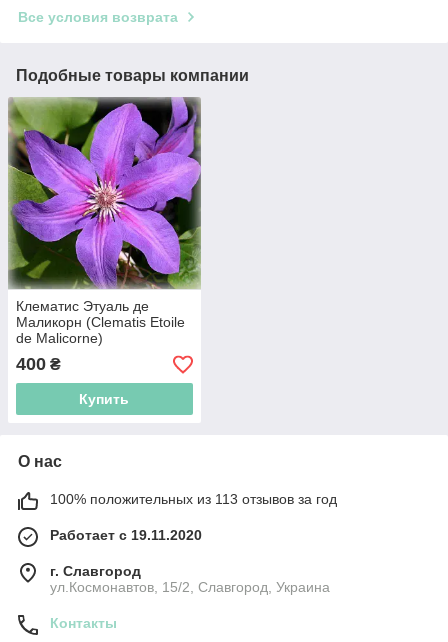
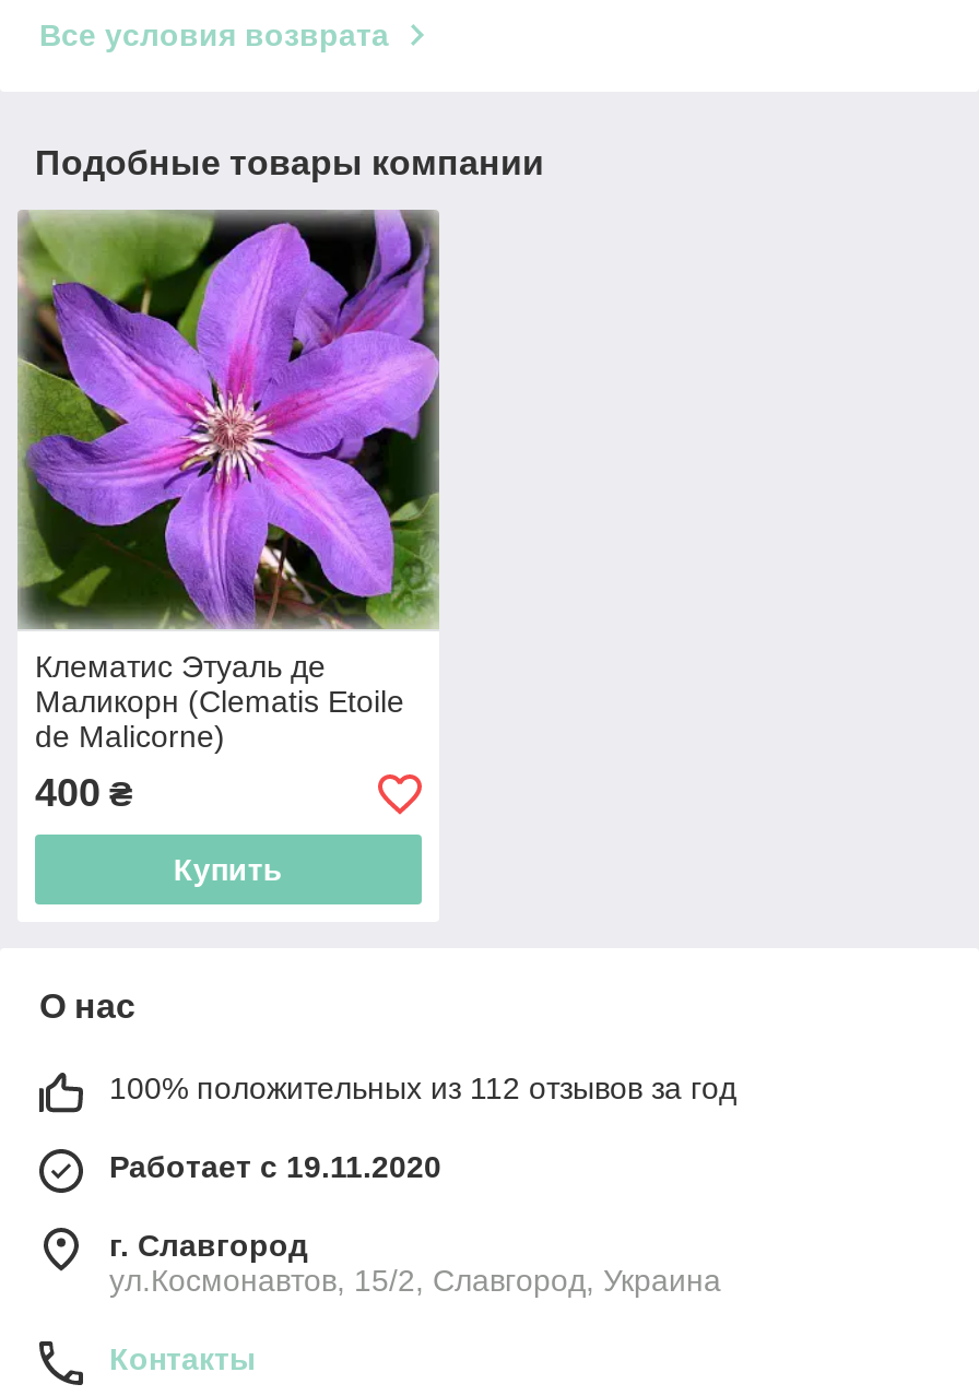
- 100% положительных из 113 отзывов за год
+ 100% положительных из 112 отзывов за год
